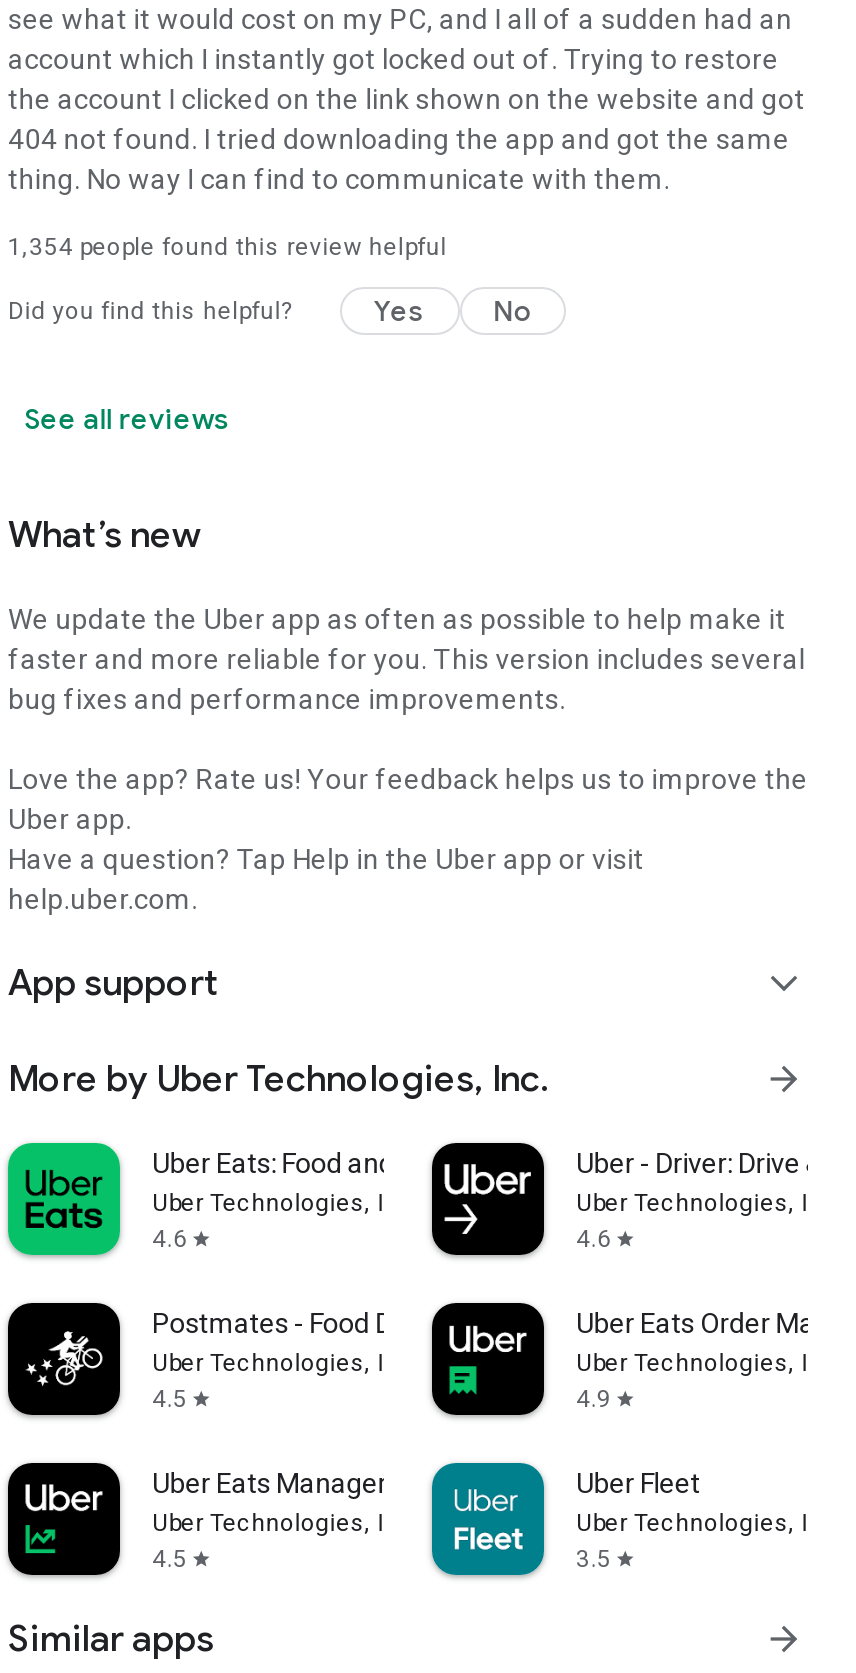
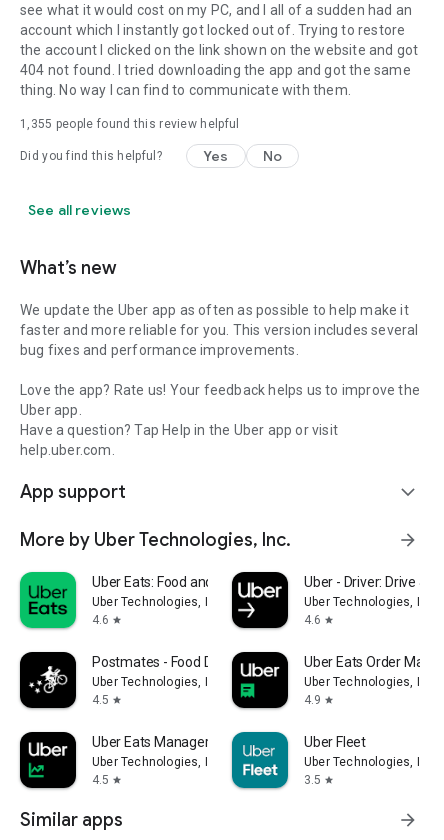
- 1,354 people found this review helpful
+ 1,355 people found this review helpful
